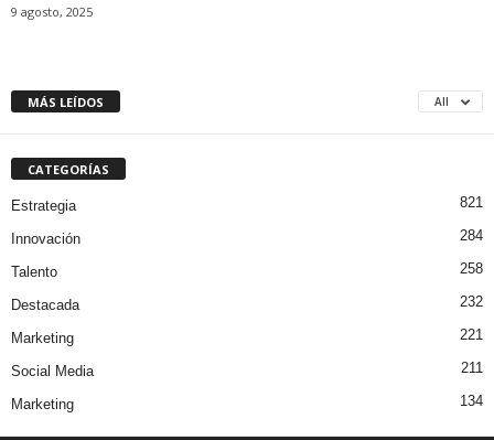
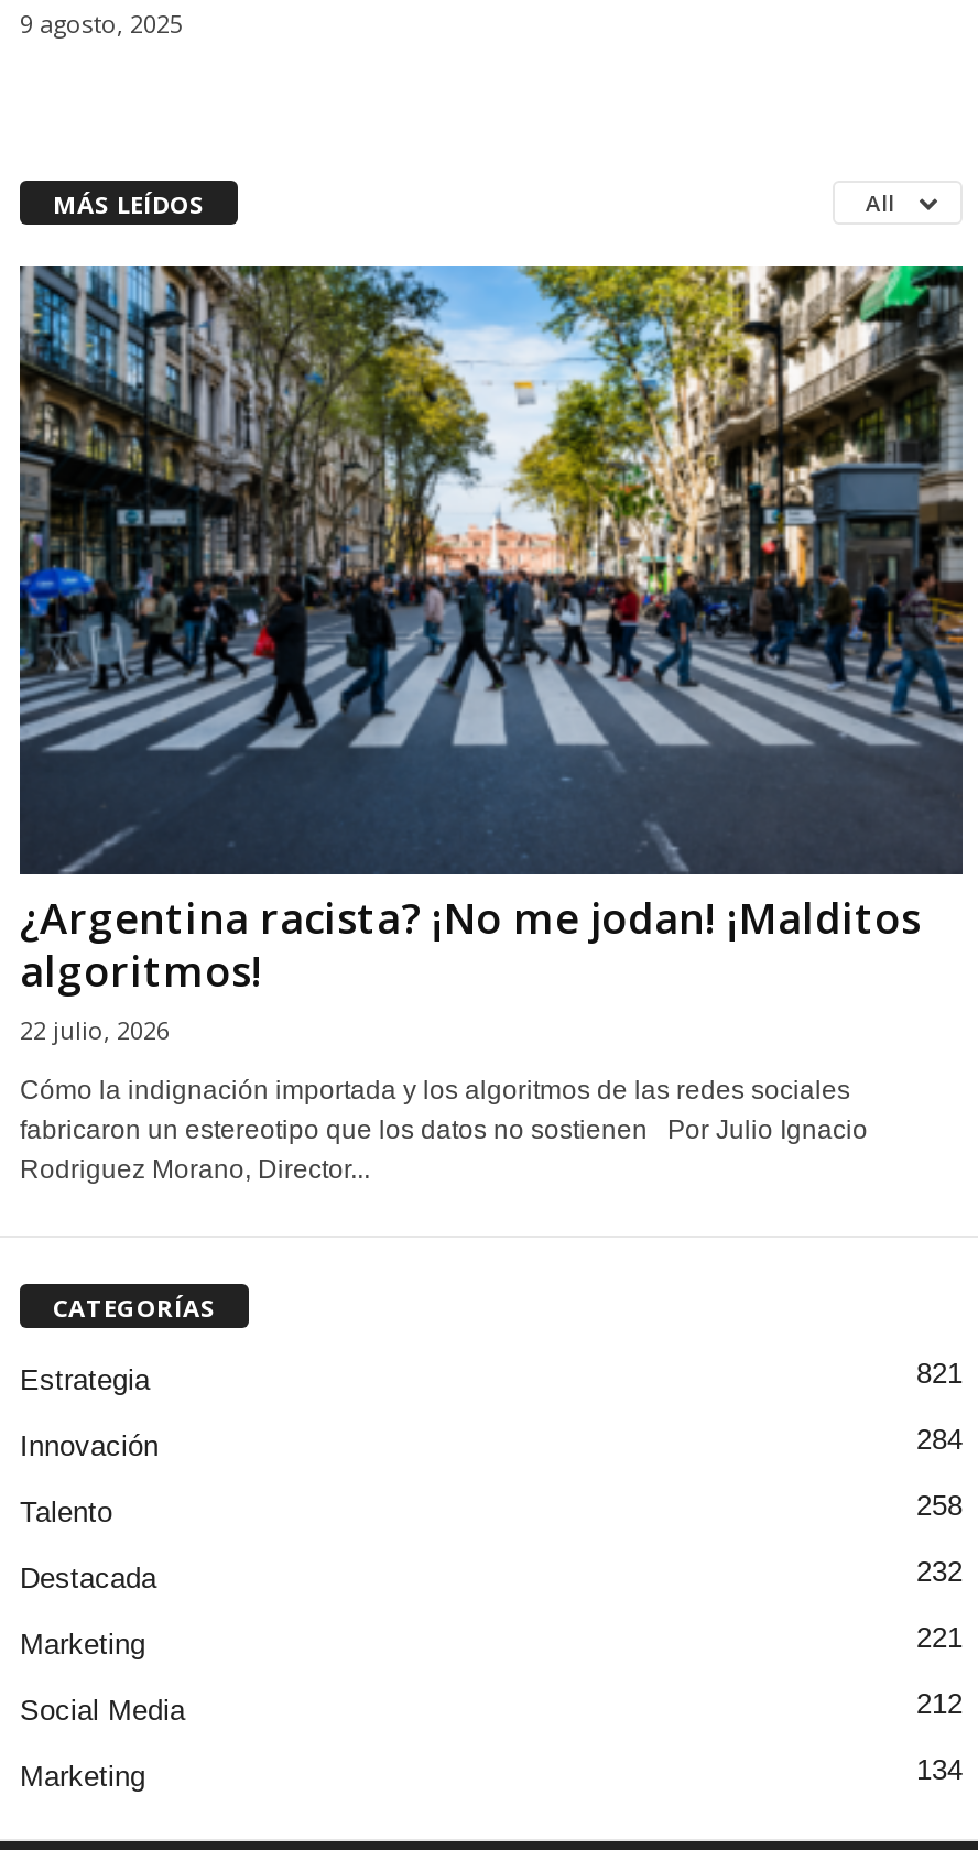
+ [image]
+ ¿Argentina racista? ¡No me jodan! ¡Malditos
+ algoritmos!
+ 22 julio, 2026
+ Cómo la indignación importada y los algoritmos de las redes sociales
+ fabricaron un estereotipo que los datos no sostienen Por Julio Ignacio
+ Rodriguez Morano, Director...

- 211
+ 212
